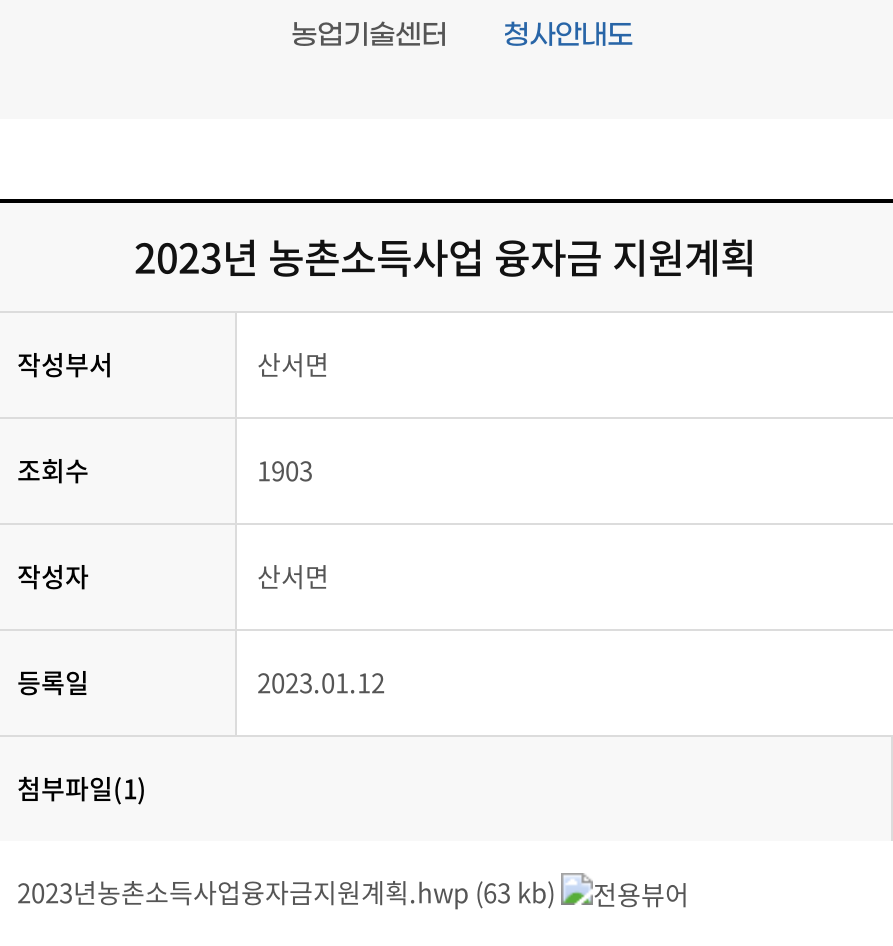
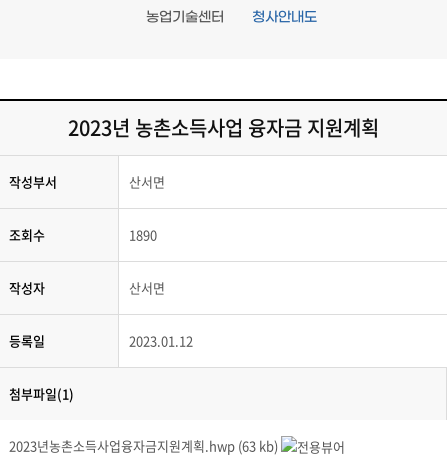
- 1903
+ 1890
